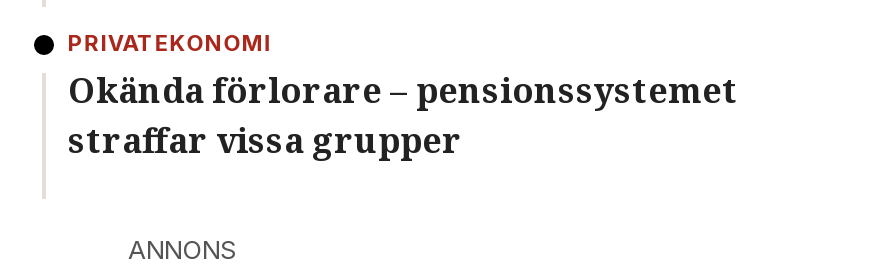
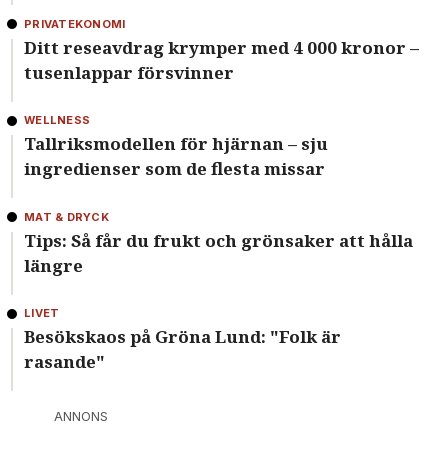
- Okända förlorare – pensionssystemet
- straffar vissa grupper
+ Ditt reseavdrag krymper med 4 000 kronor –
+ tusenlappar försvinner
+ WELLNESS
+ Tallriksmodellen för hjärnan – sju
+ ingredienser som de flesta missar
+ MAT & DRYCK
+ Tips: Så får du frukt och grönsaker att hålla
+ längre
+ LIVET
+ Besökskaos på Gröna Lund: "Folk är
+ rasande"
